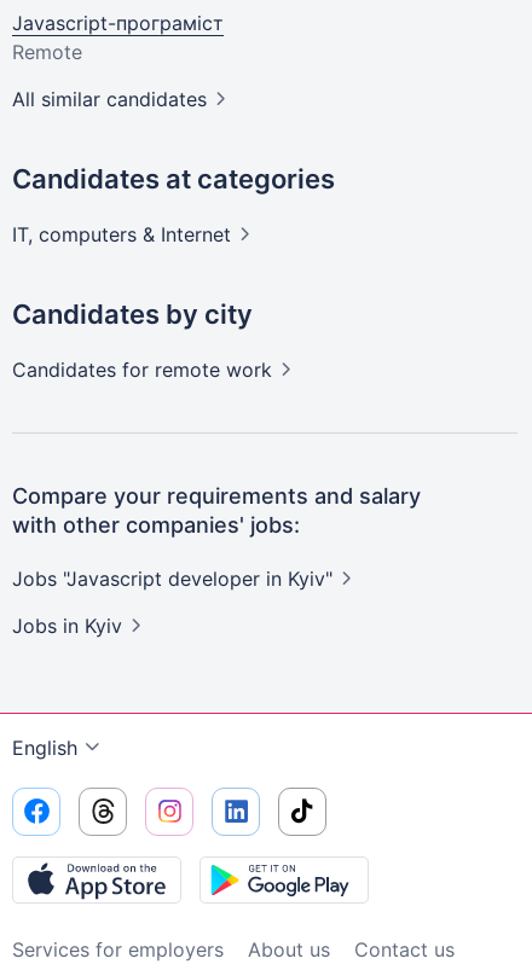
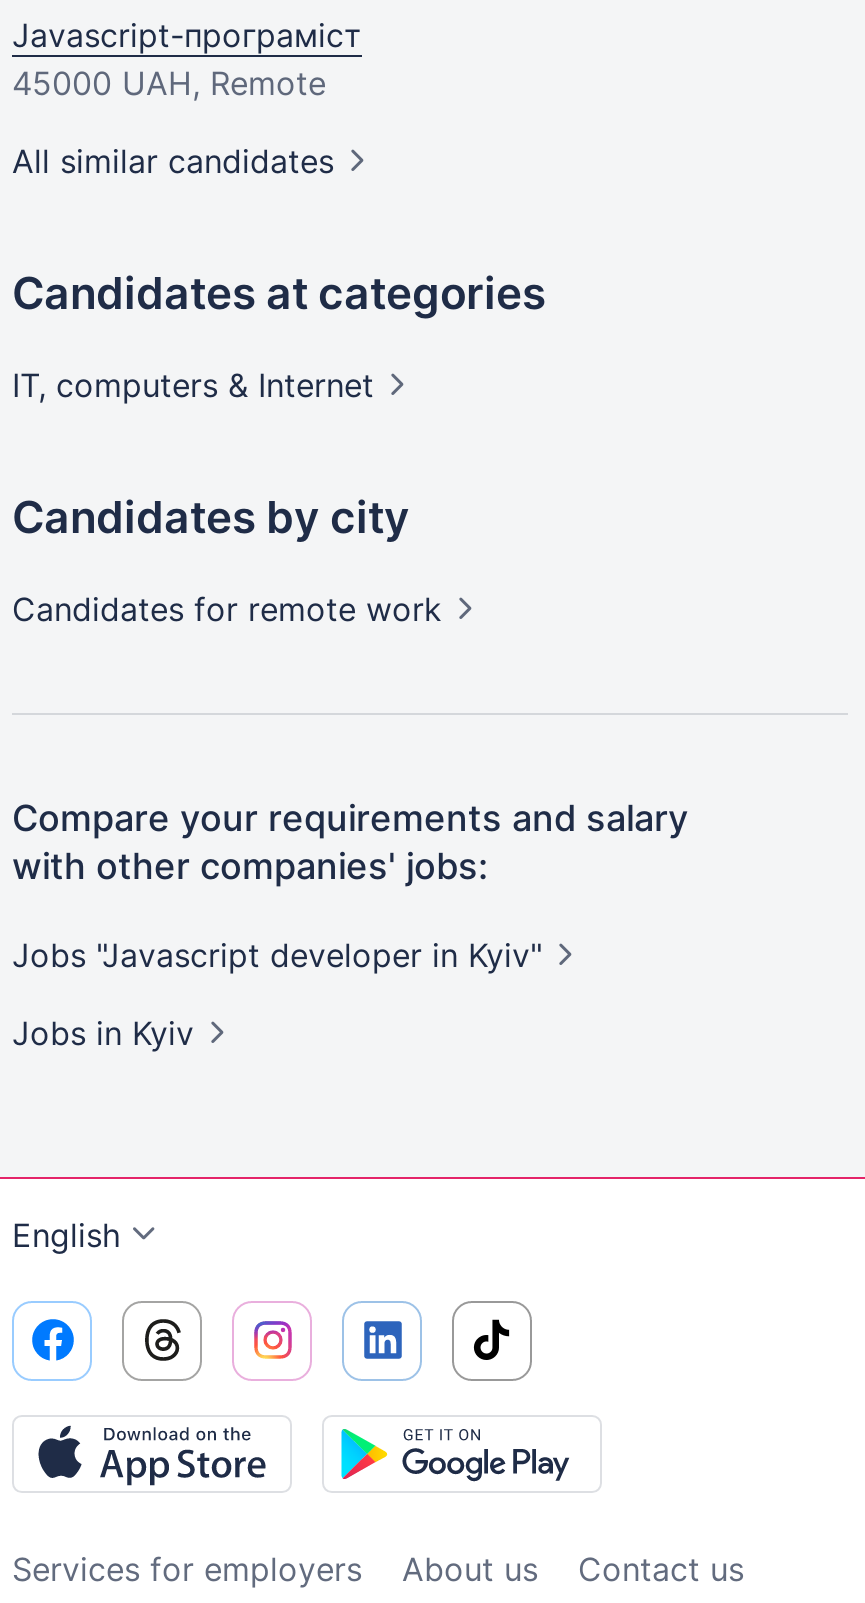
- Remote
+ 45000 UAH, Remote
